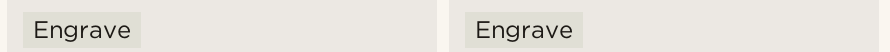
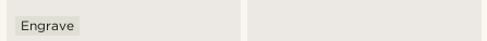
- Engrave
